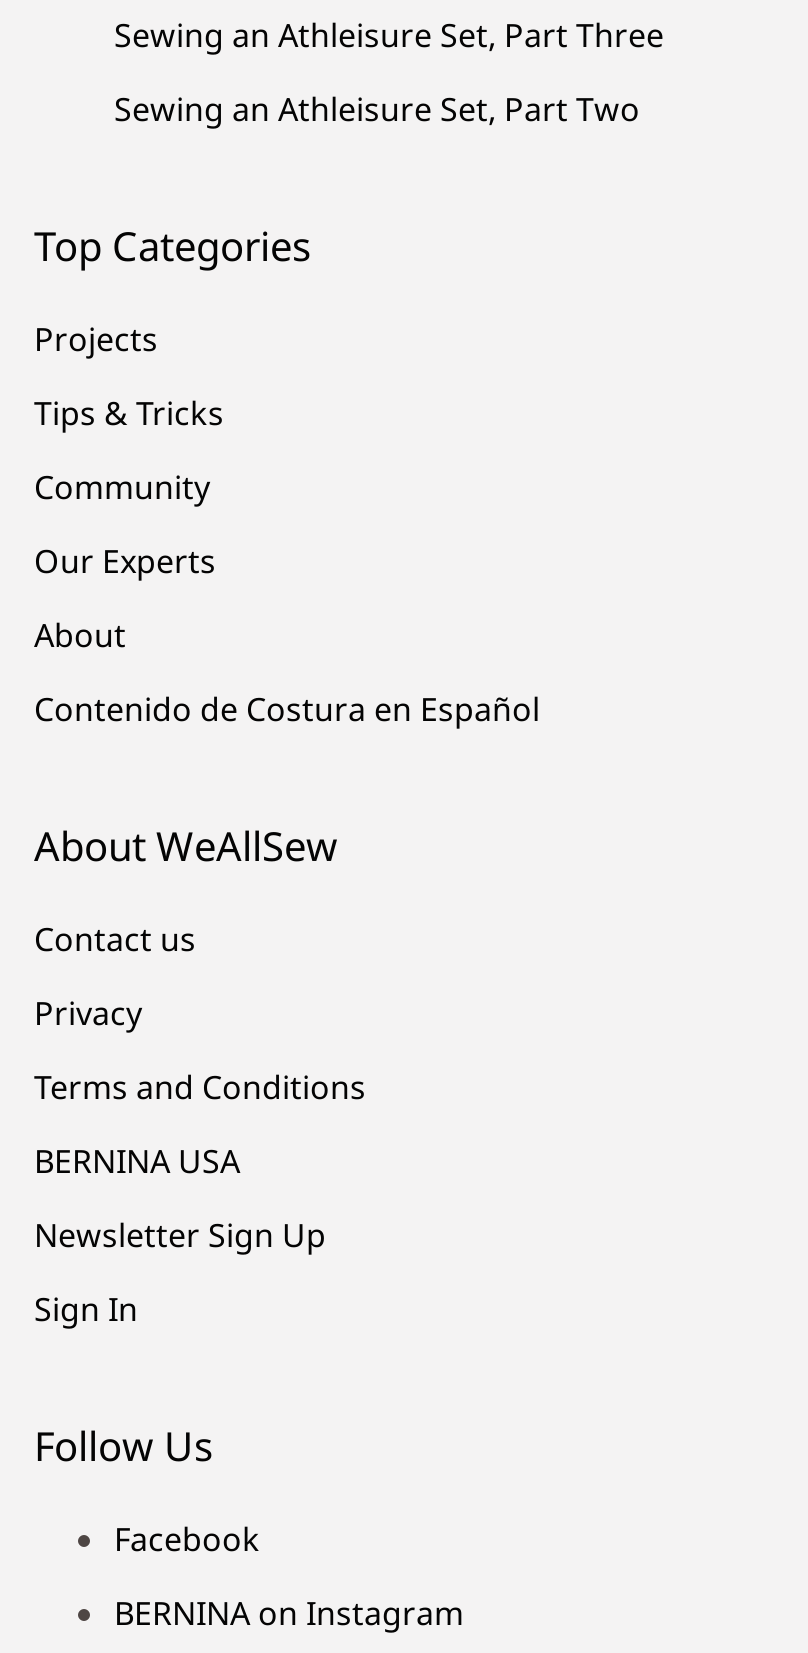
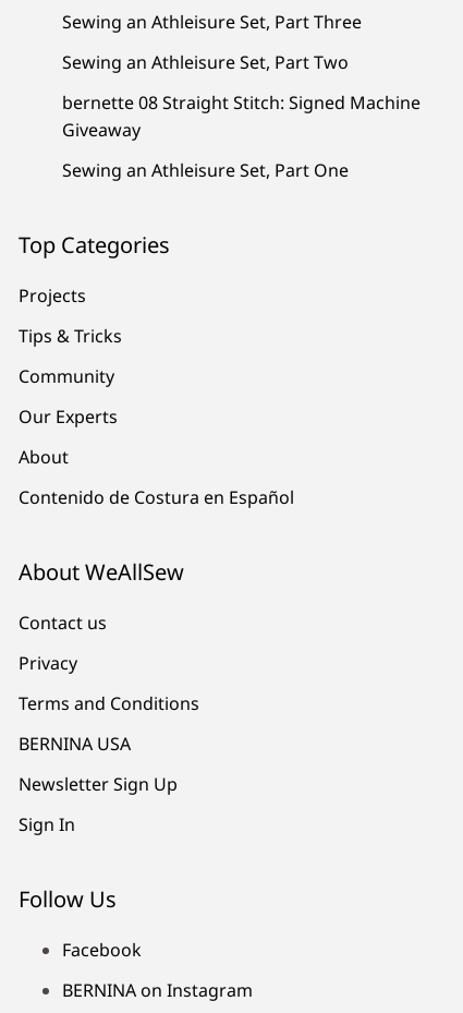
+ bernette 08 Straight Stitch: Signed Machine
+ Giveaway
+ Sewing an Athleisure Set, Part One
